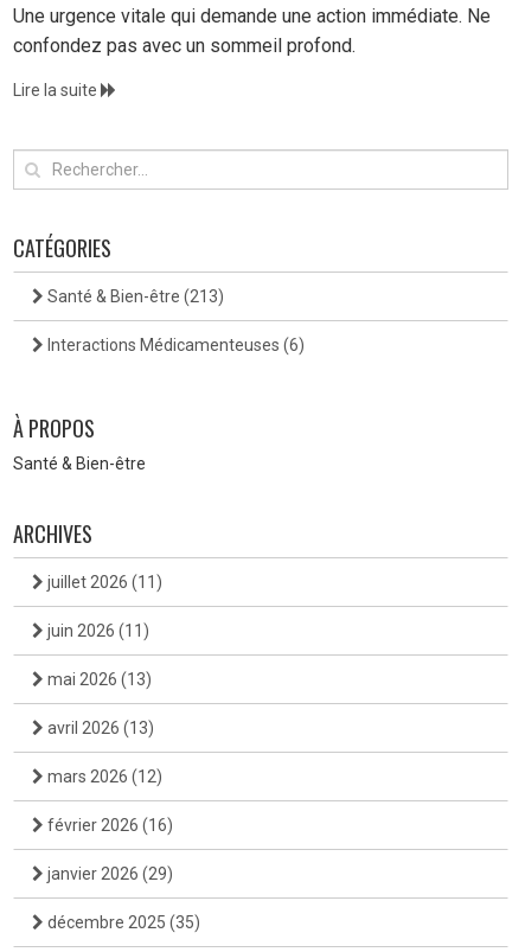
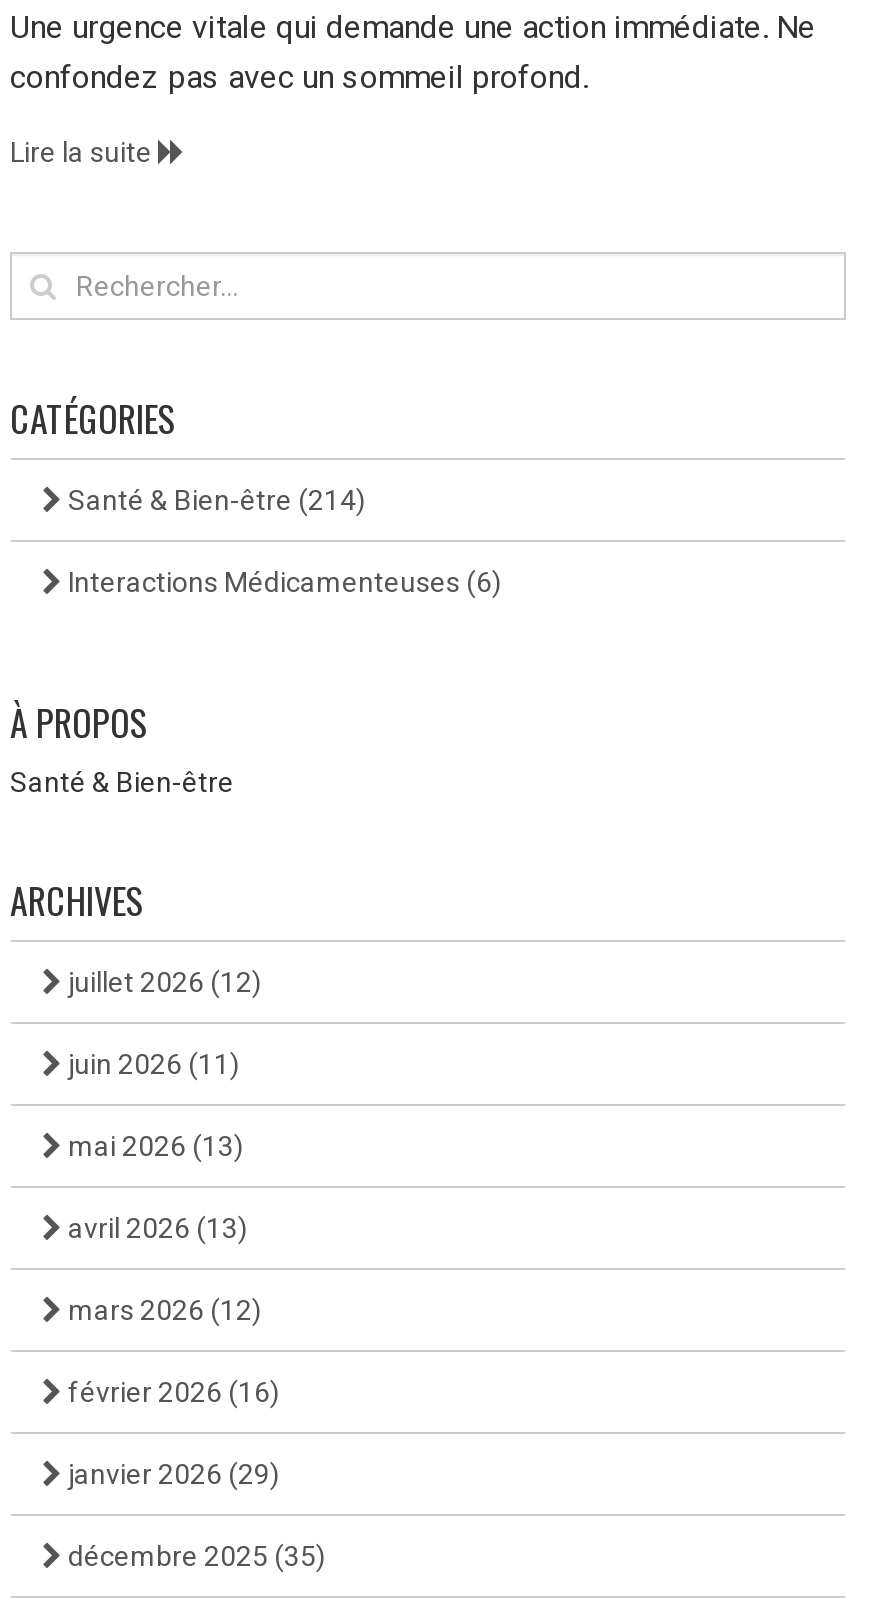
- Santé & Bien-être (213)
+ Santé & Bien-être (214)

- juillet 2026 (11)
+ juillet 2026 (12)
